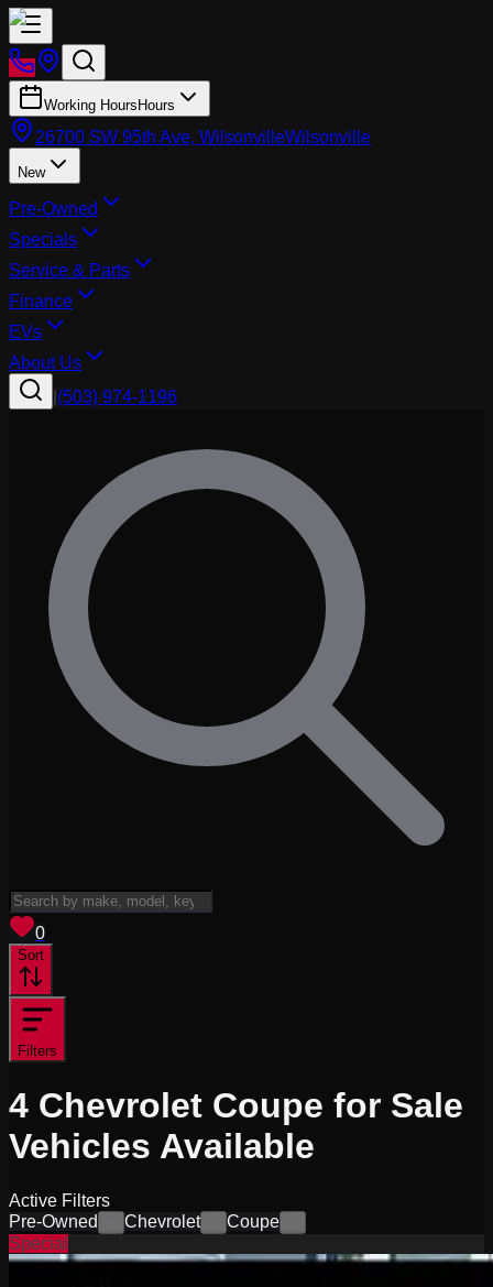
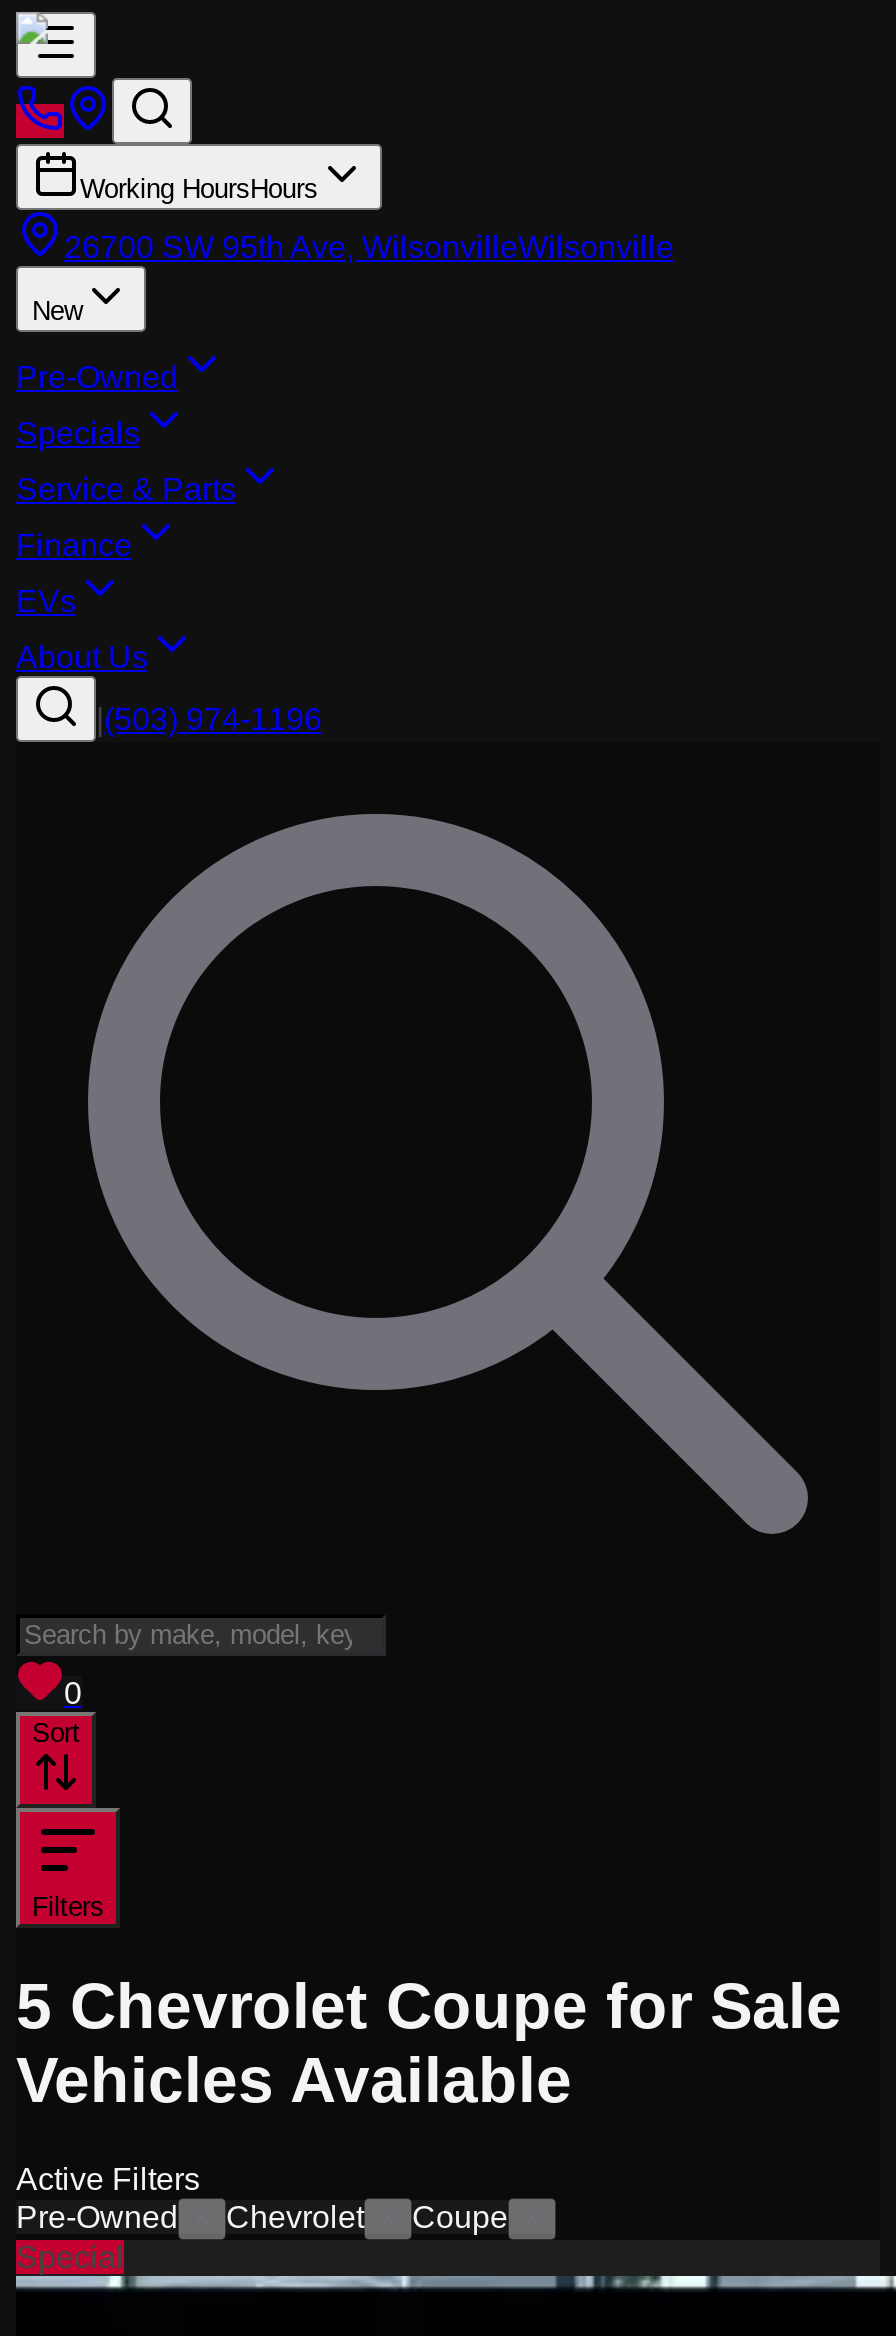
- 4 Chevrolet Coupe for Sale
+ 5 Chevrolet Coupe for Sale
